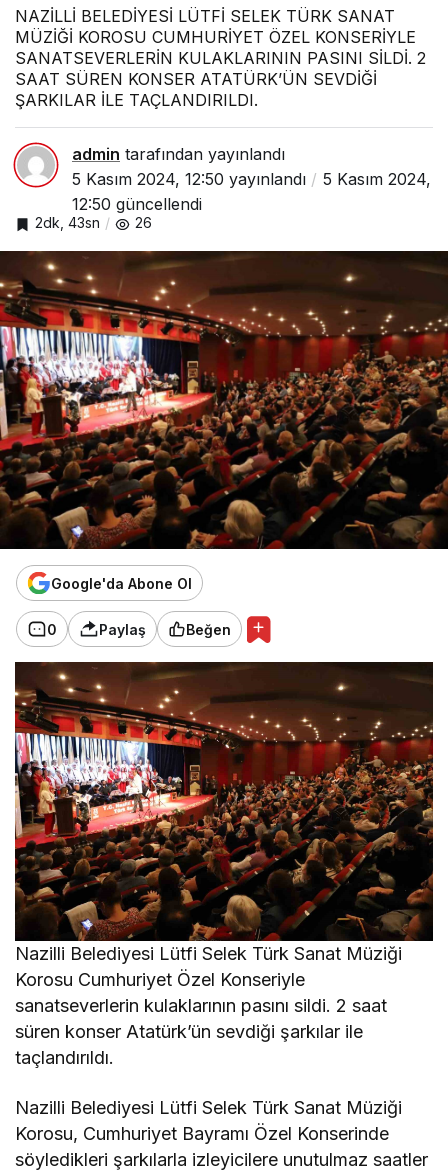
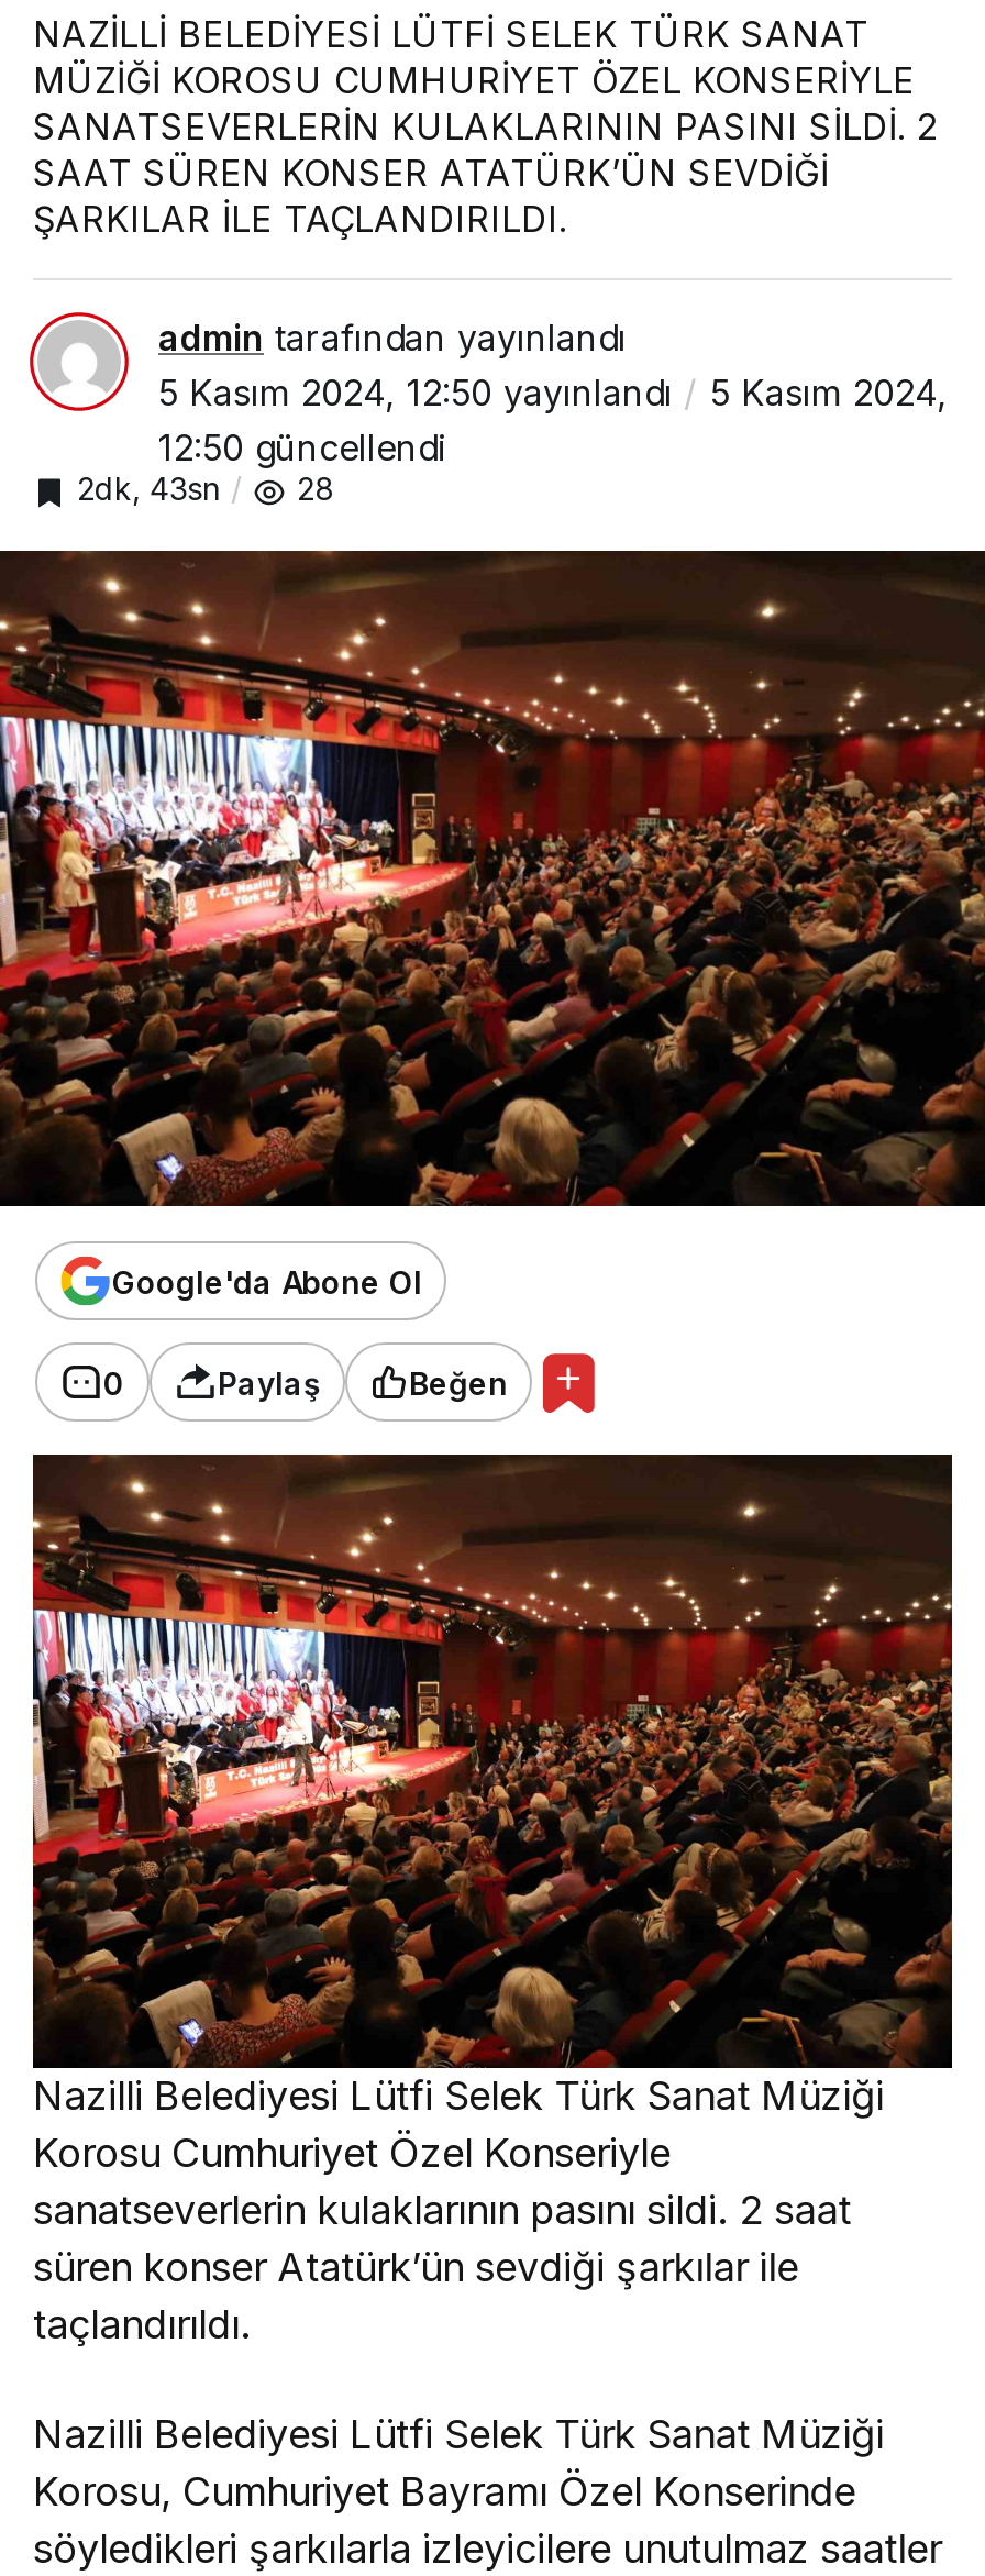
- 26
+ 28
